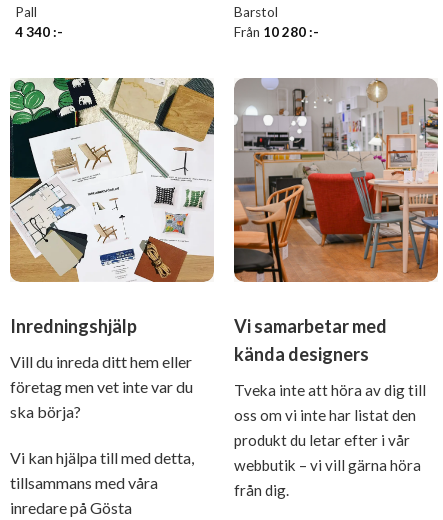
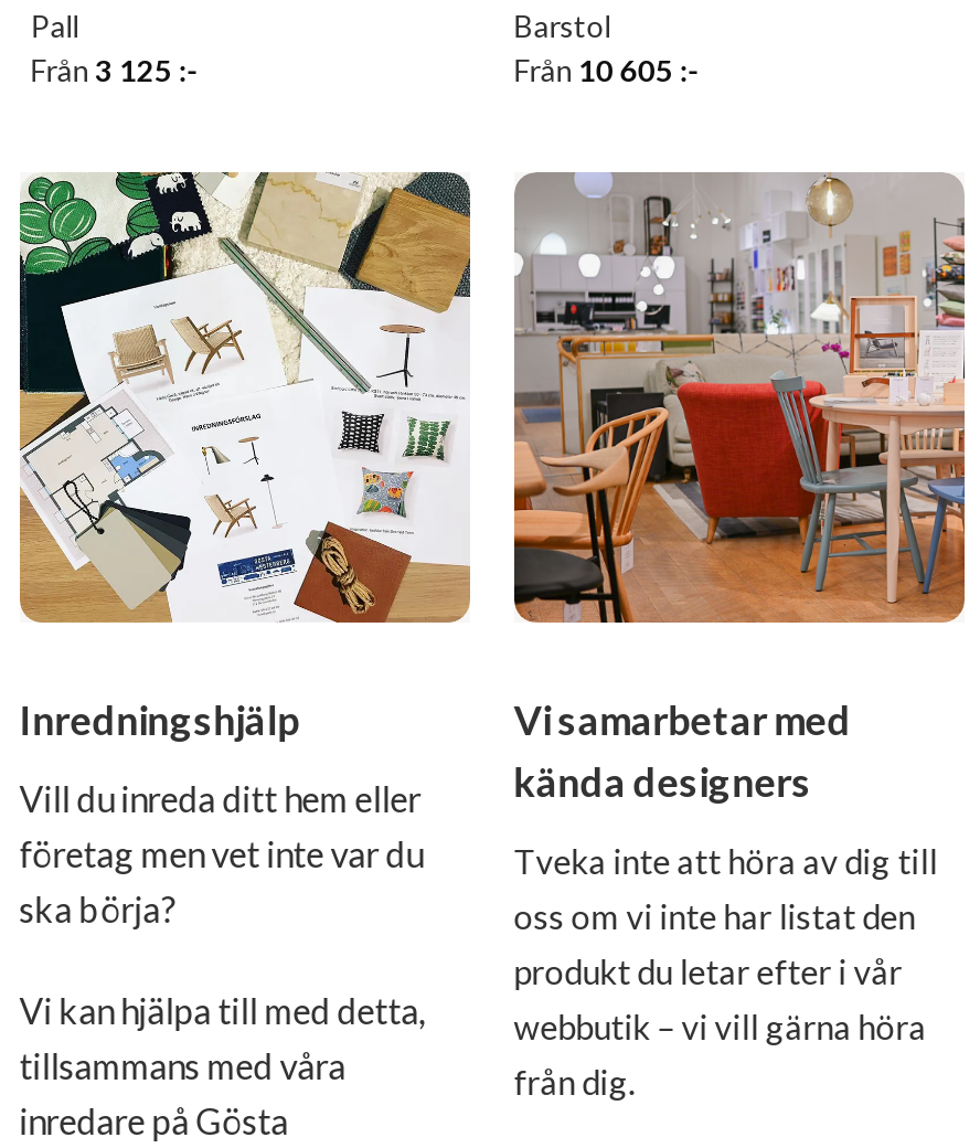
- 4 340:-
+ Från 3 125:-

- Från 10 280:-
+ Från 10 605:-
